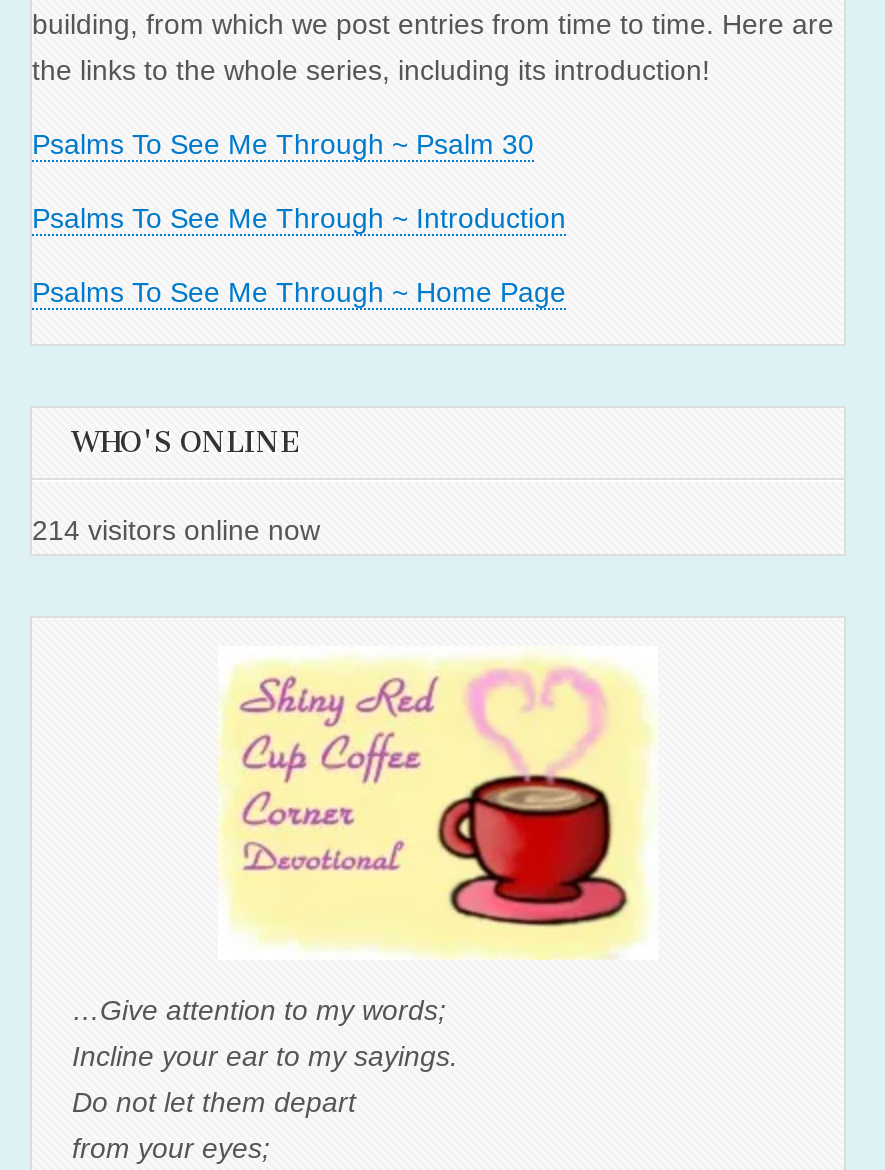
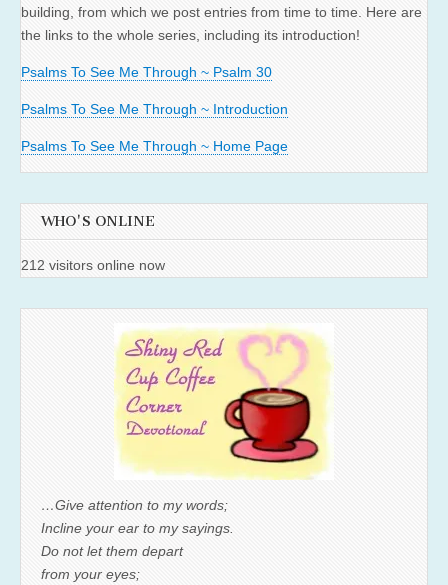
- 214 visitors online now
+ 212 visitors online now
